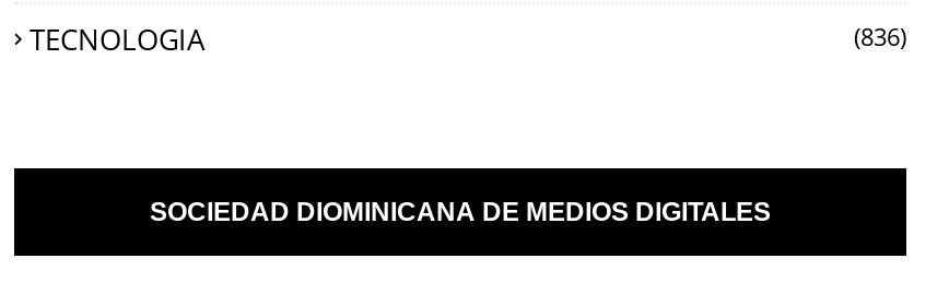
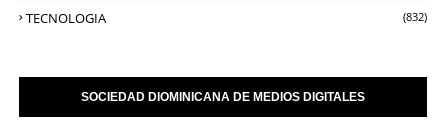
- (836)
+ (832)
